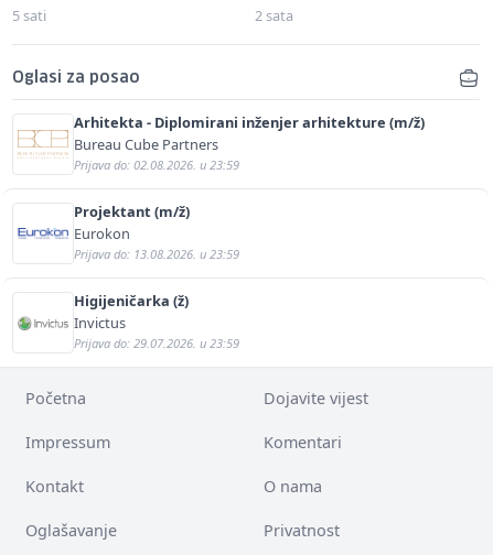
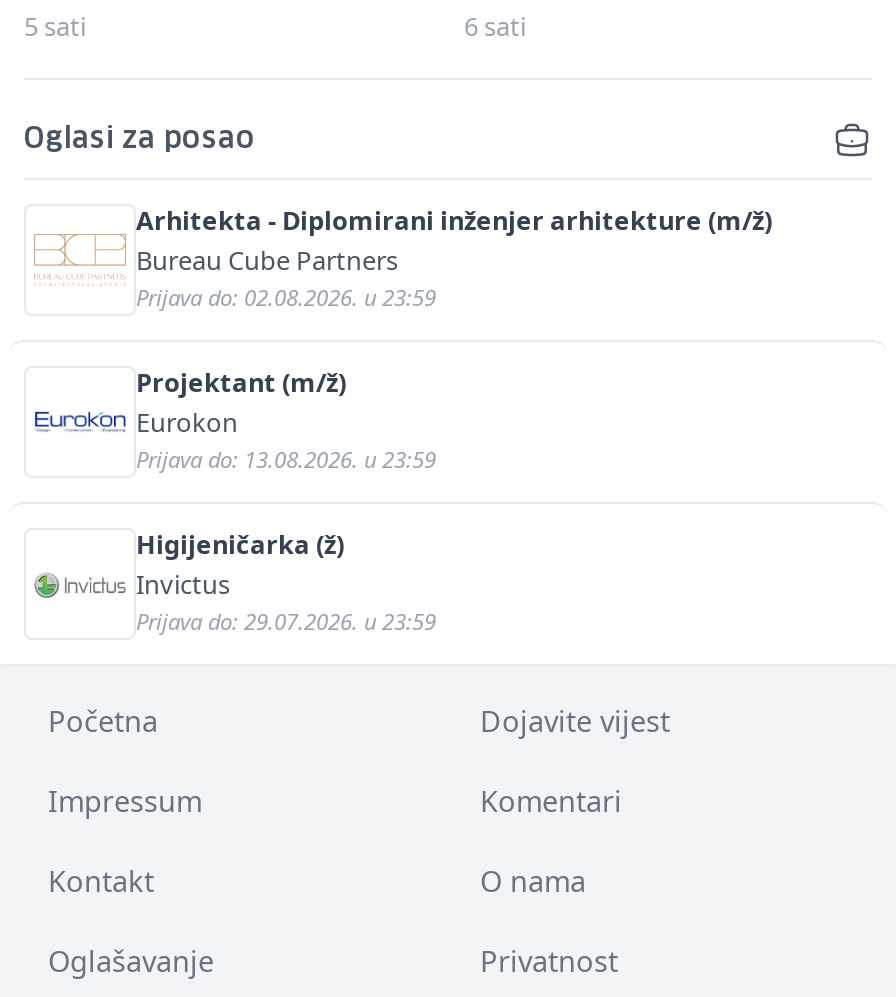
- 2 sata
+ 6 sati
